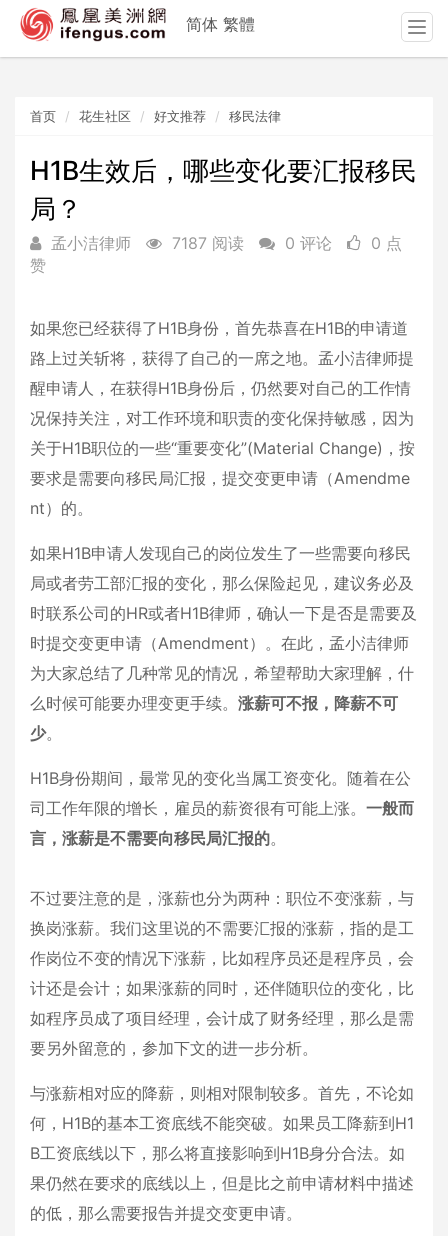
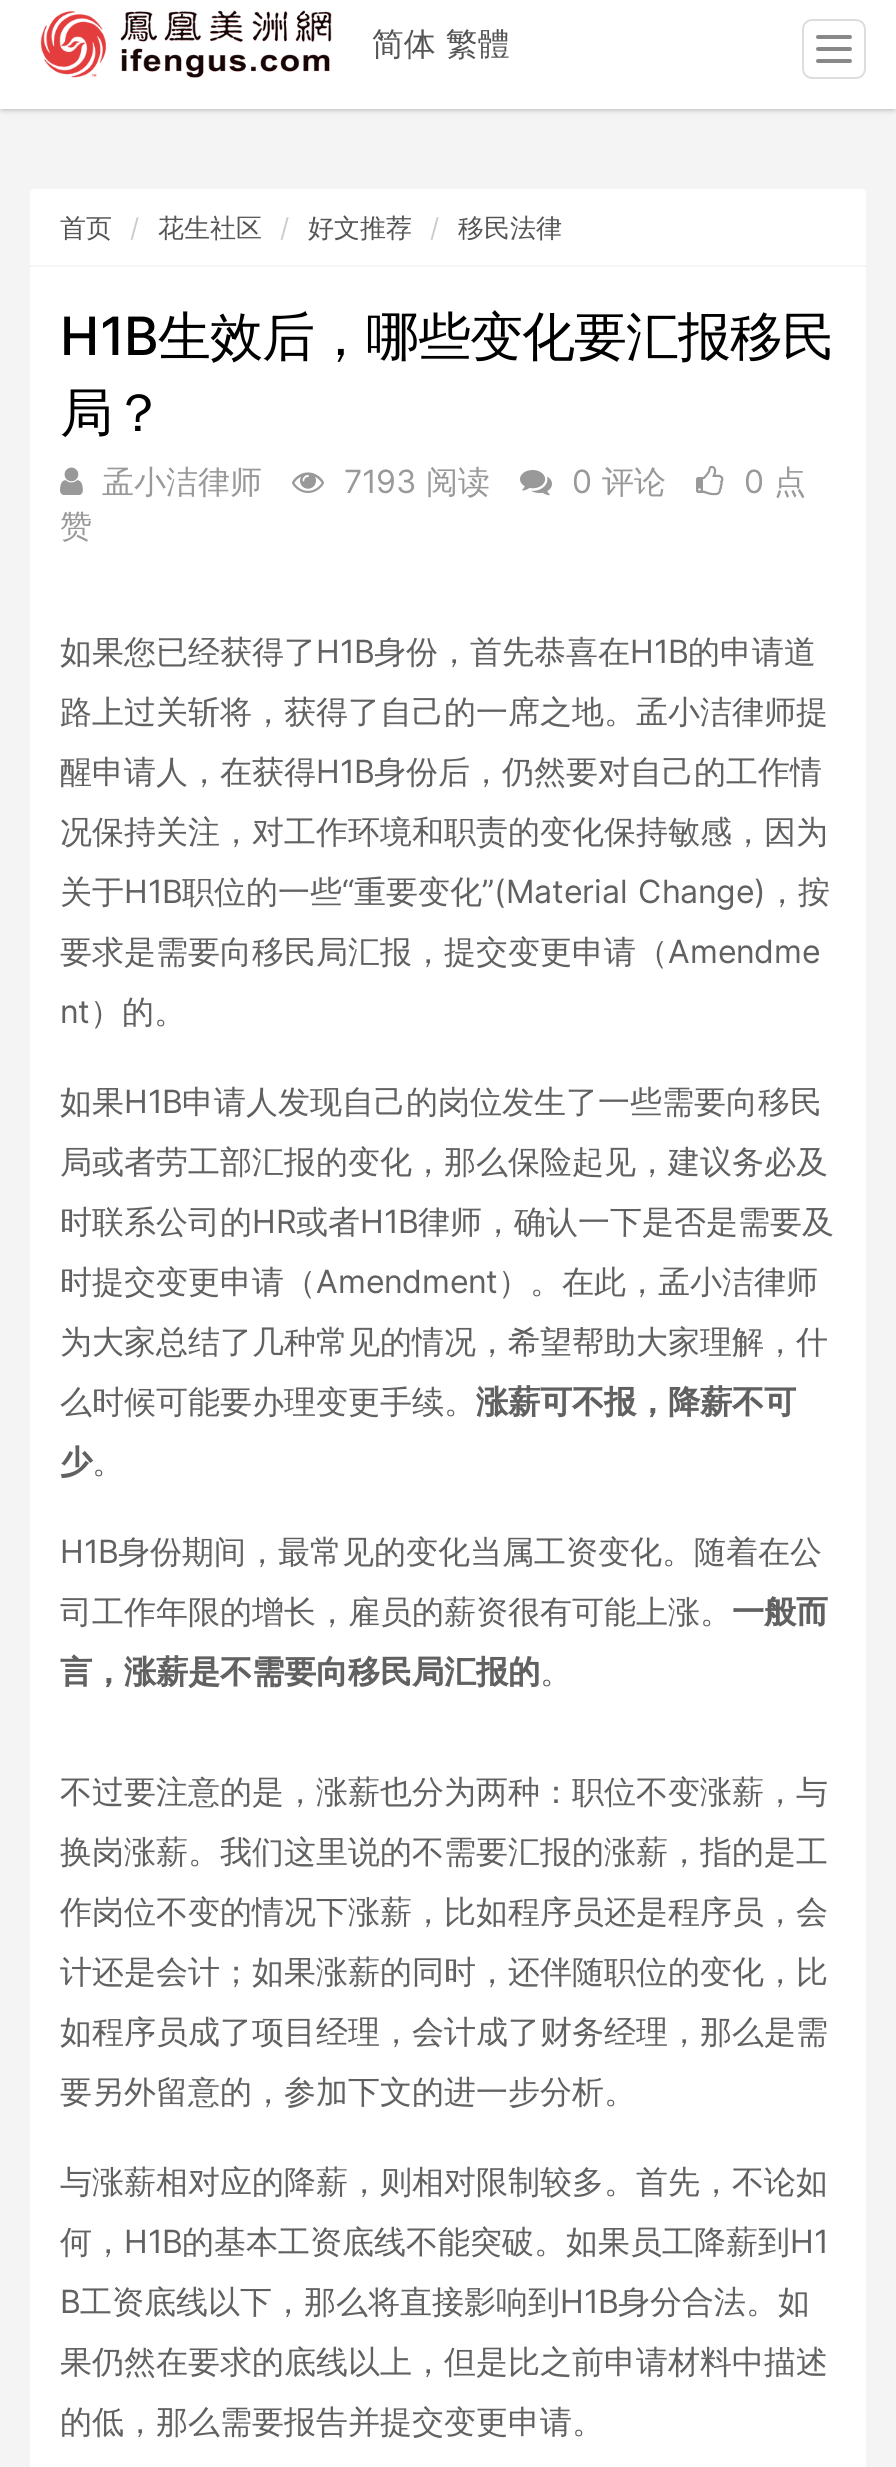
- 7187 阅读
+ 7193 阅读
